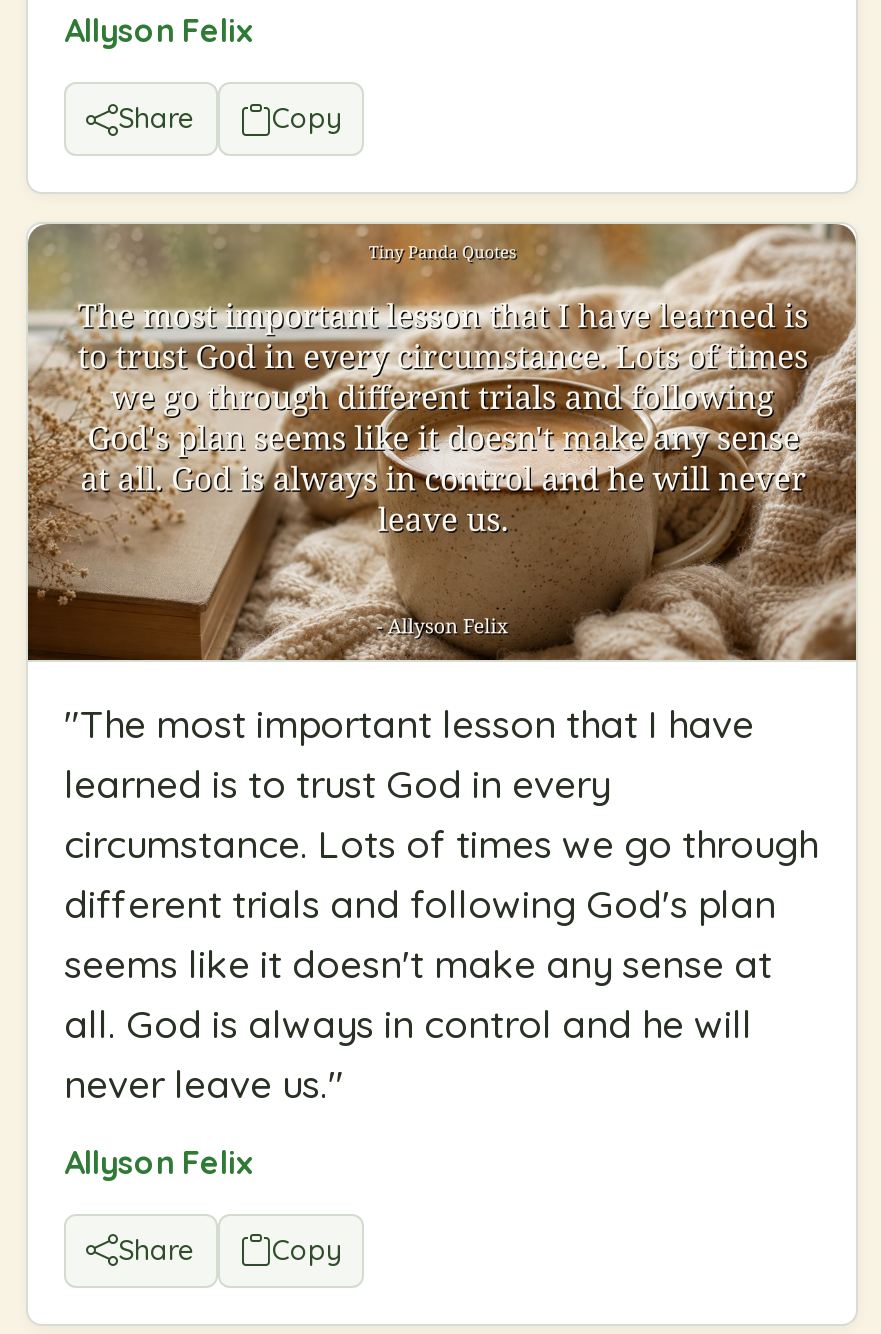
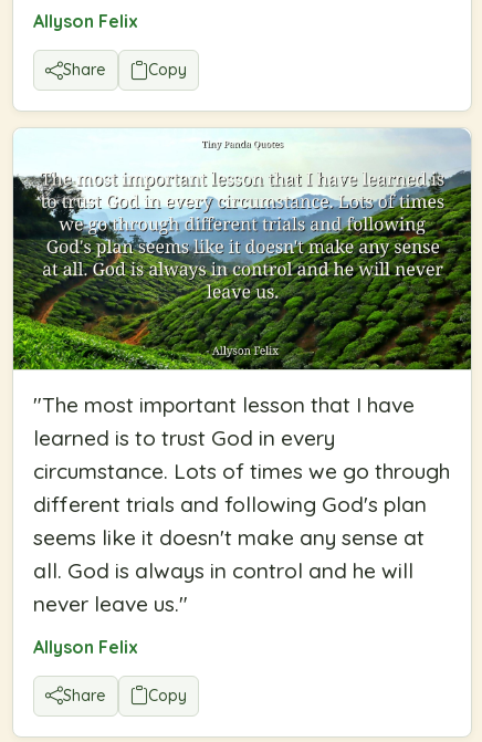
- [image]
+ [image]
